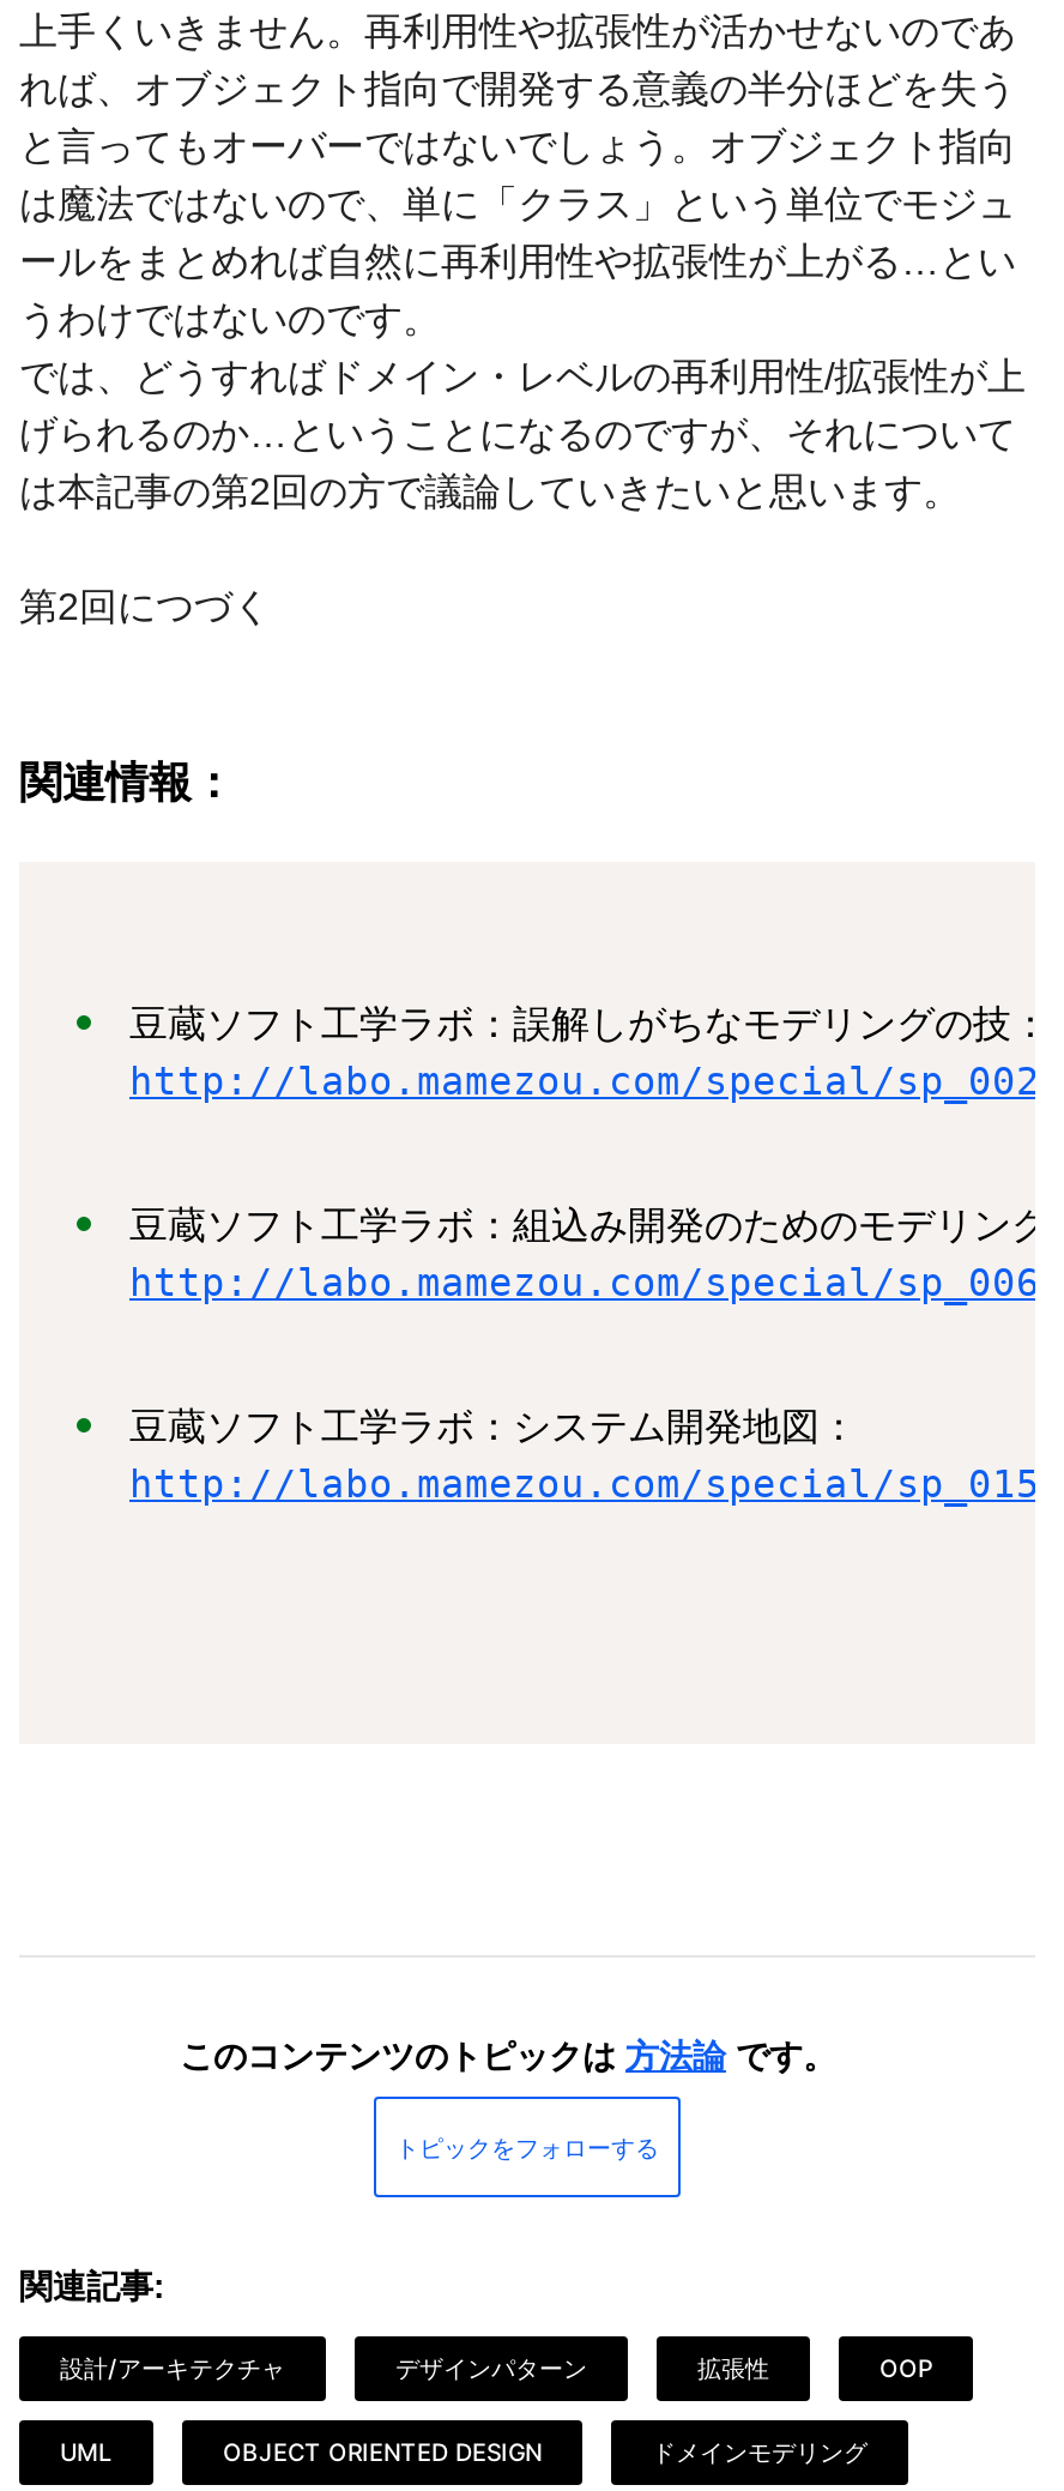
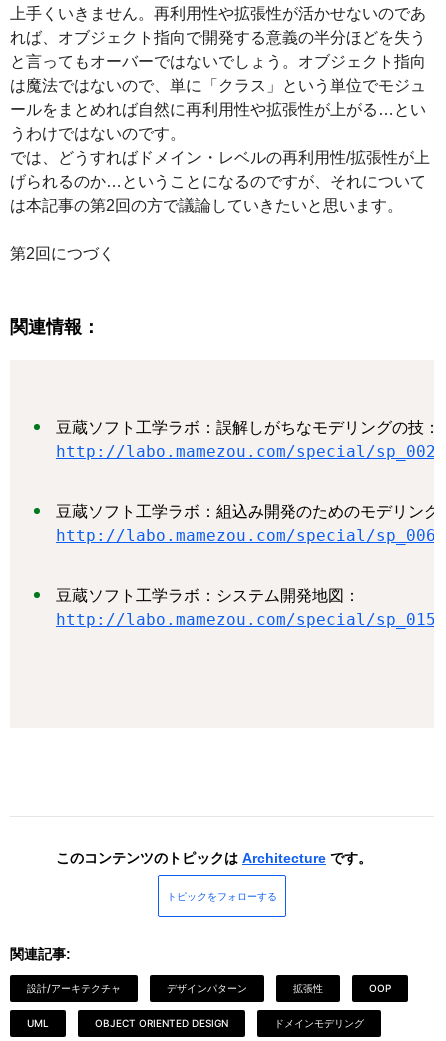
- このコンテンツのトピックは方法論です。
+ このコンテンツのトピックはArchitectureです。
